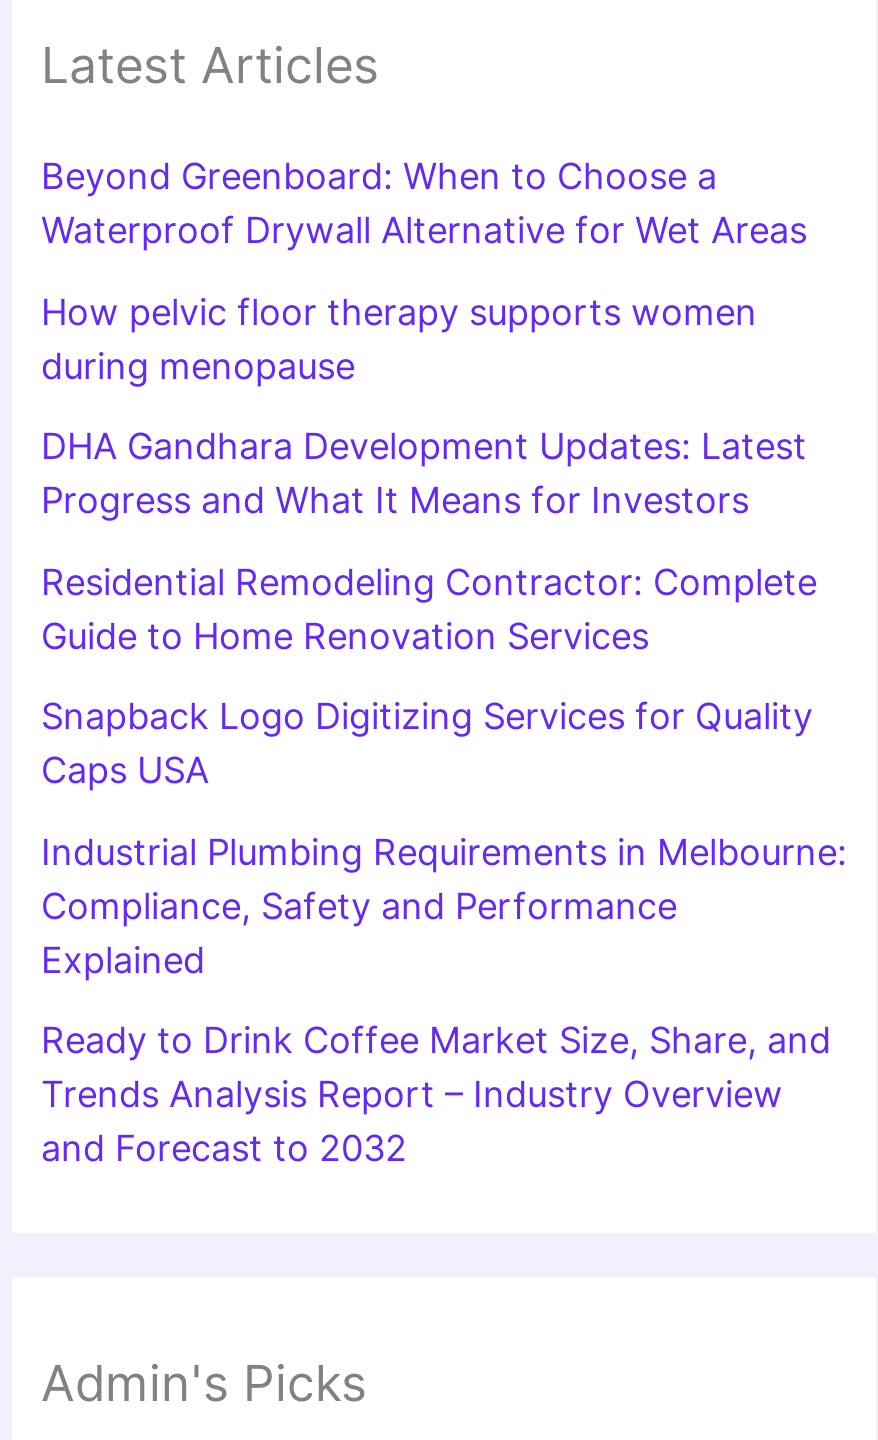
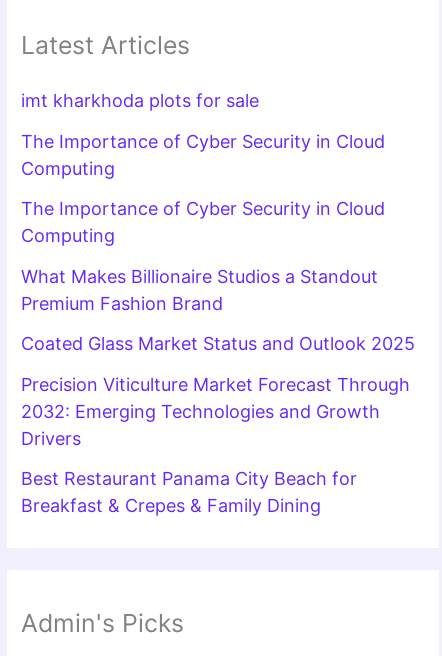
- Beyond Greenboard: When to Choose a
- Waterproof Drywall Alternative for Wet Areas
+ imt kharkhoda plots for sale

- How pelvic floor therapy supports women
- during menopause
+ The Importance of Cyber Security in Cloud
+ Computing

- DHA Gandhara Development Updates: Latest
- Progress and What It Means for Investors
+ The Importance of Cyber Security in Cloud
+ Computing

- Residential Remodeling Contractor: Complete
- Guide to Home Renovation Services
+ What Makes Billionaire Studios a Standout
+ Premium Fashion Brand

- Snapback Logo Digitizing Services for Quality
- Caps USA
+ Coated Glass Market Status and Outlook 2025

- Industrial Plumbing Requirements in Melbourne:
- Compliance, Safety and Performance
- Explained
+ Precision Viticulture Market Forecast Through
+ 2032: Emerging Technologies and Growth
+ Drivers

- Ready to Drink Coffee Market Size, Share, and
- Trends Analysis Report – Industry Overview
- and Forecast to 2032
+ Best Restaurant Panama City Beach for
+ Breakfast & Crepes & Family Dining
